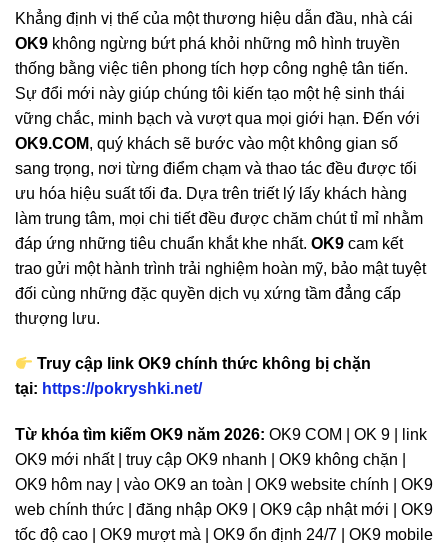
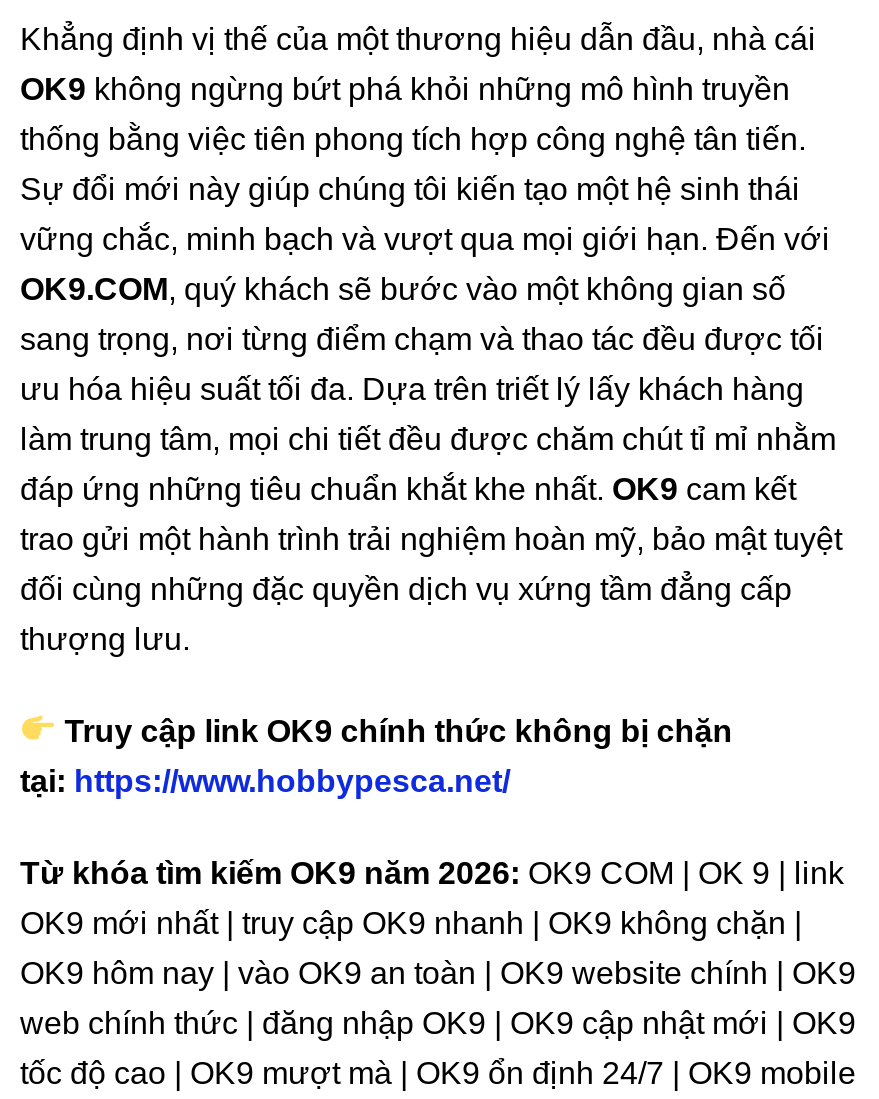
- tại: https://pokryshki.net/
+ tại: https://www.hobbypesca.net/
